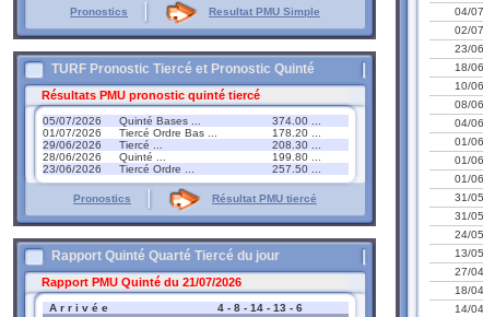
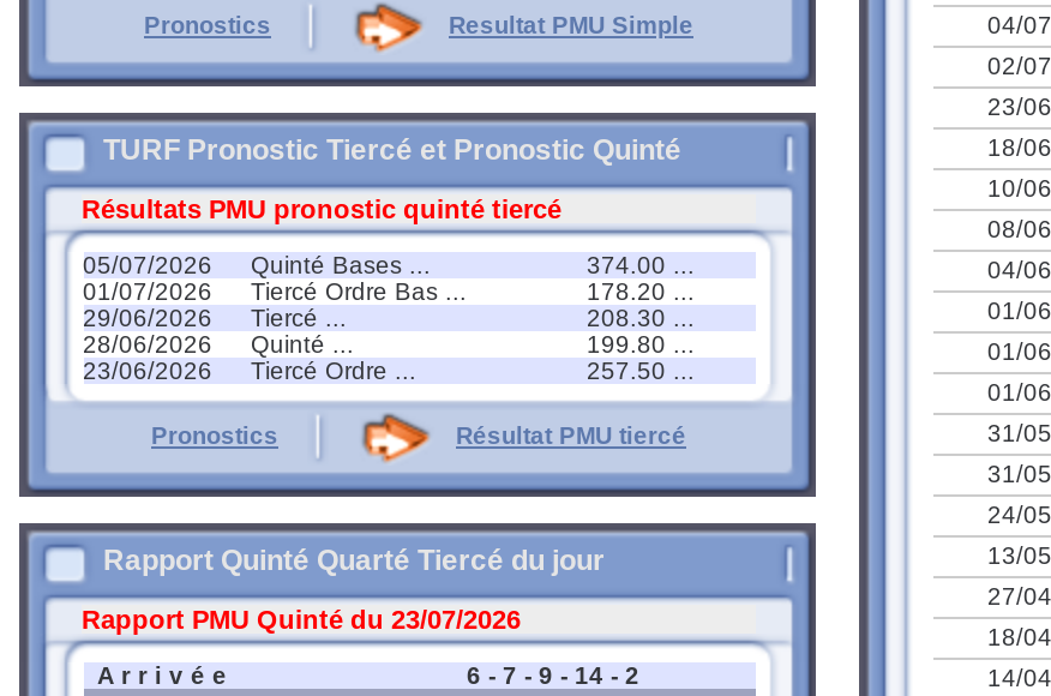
- Rapport PMU Quinté du 21/07/2026
+ Rapport PMU Quinté du 23/07/2026

- 4 - 8 - 14 - 13 - 6
+ 6 - 7 - 9 - 14 - 2
